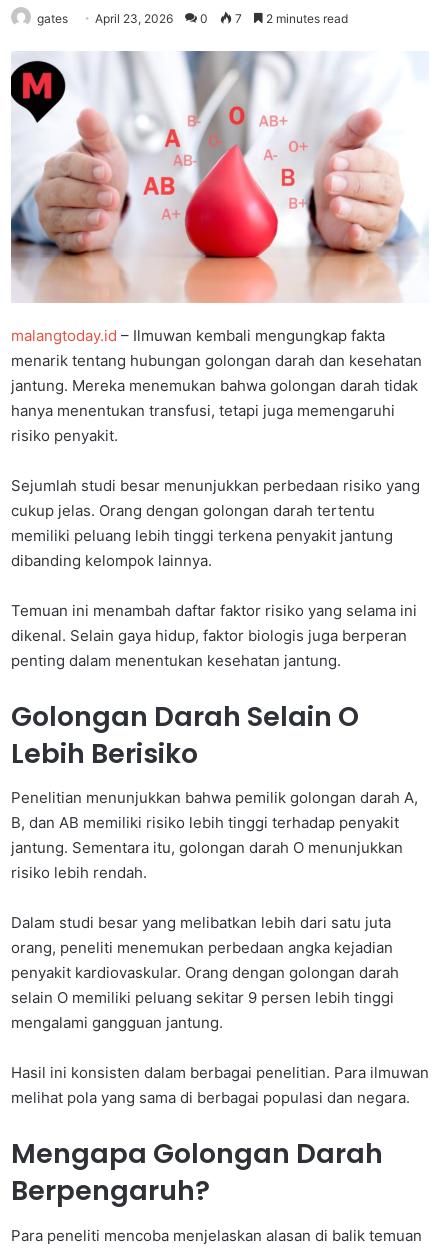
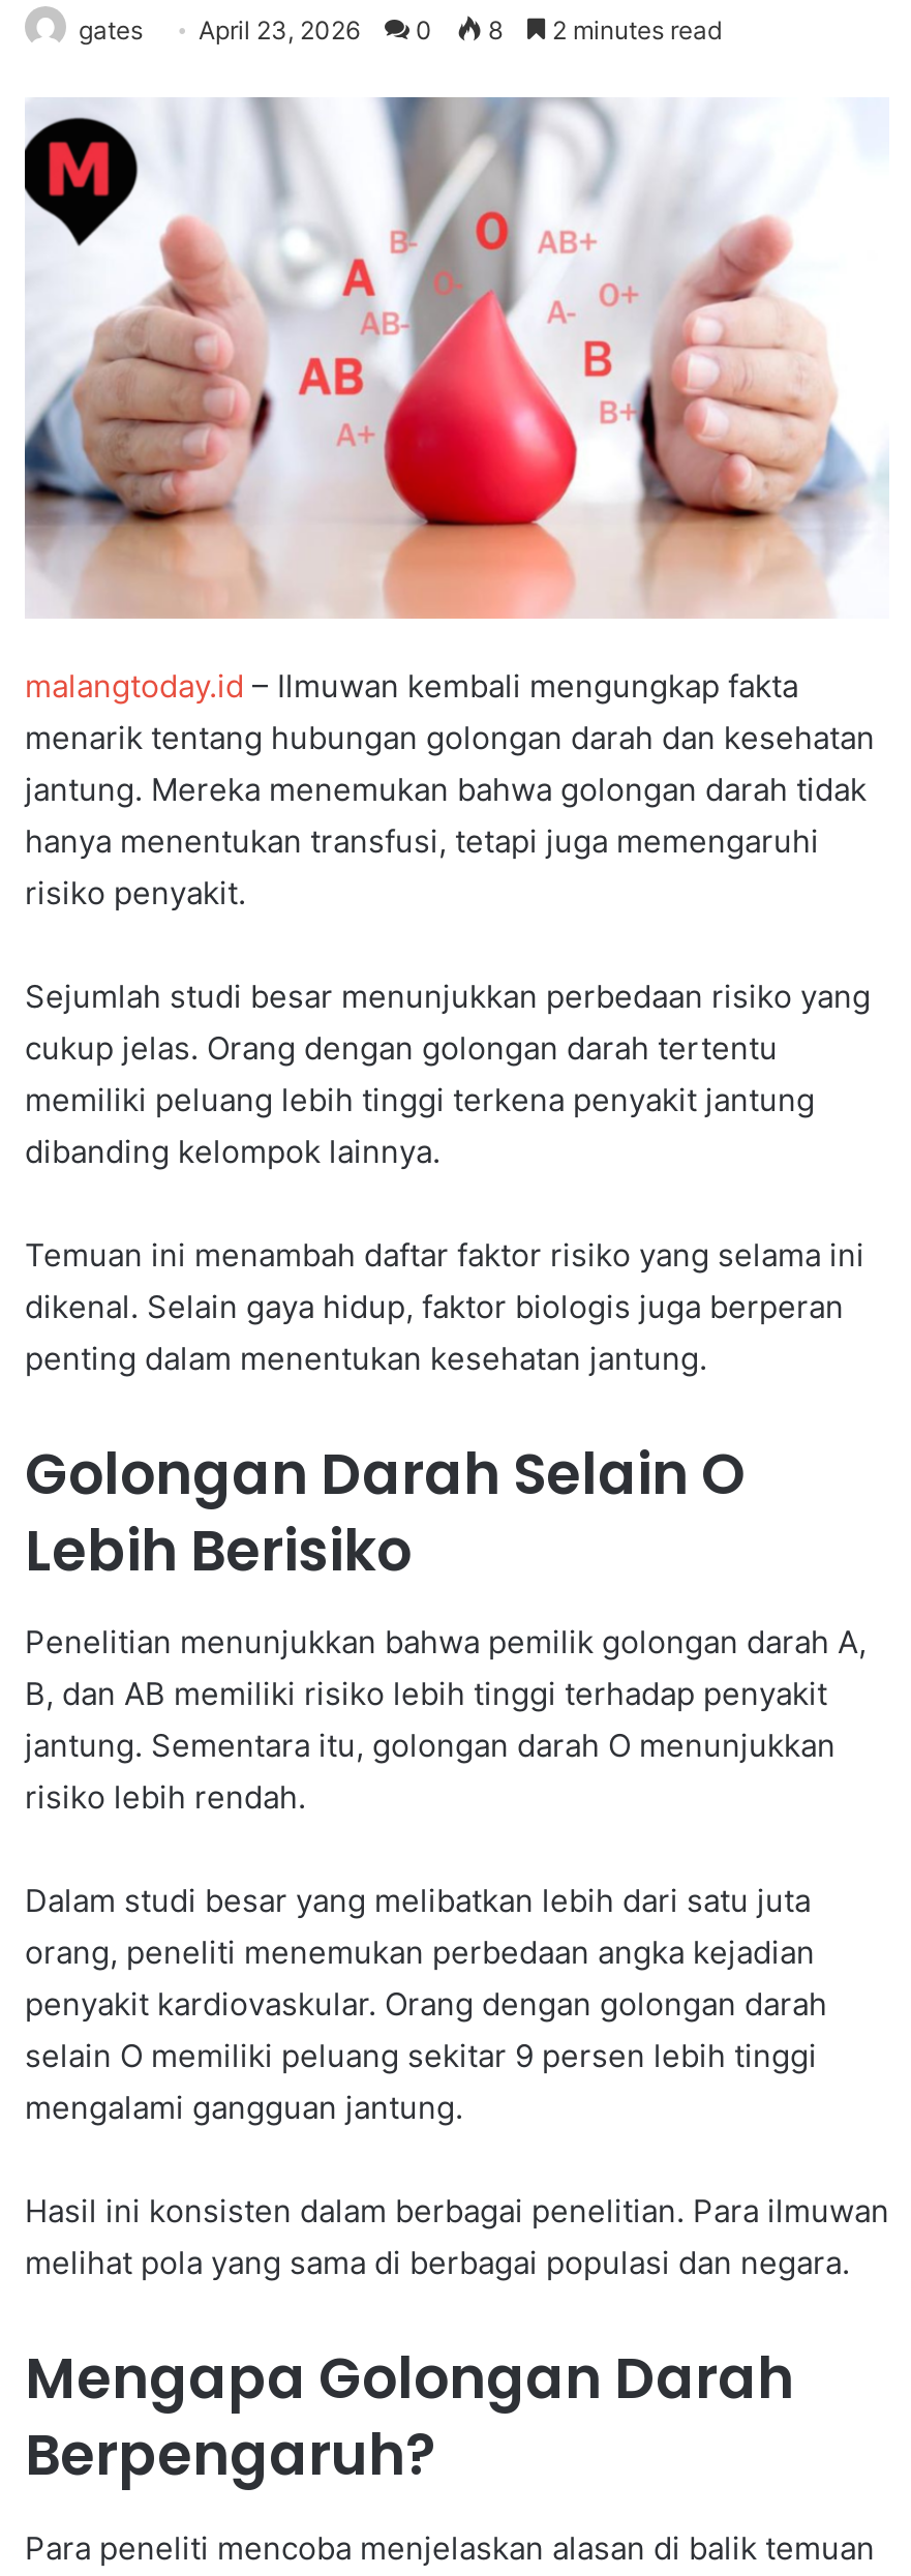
- gates April 23, 2026 0 7 2 minutes read
+ gates April 23, 2026 0 8 2 minutes read
